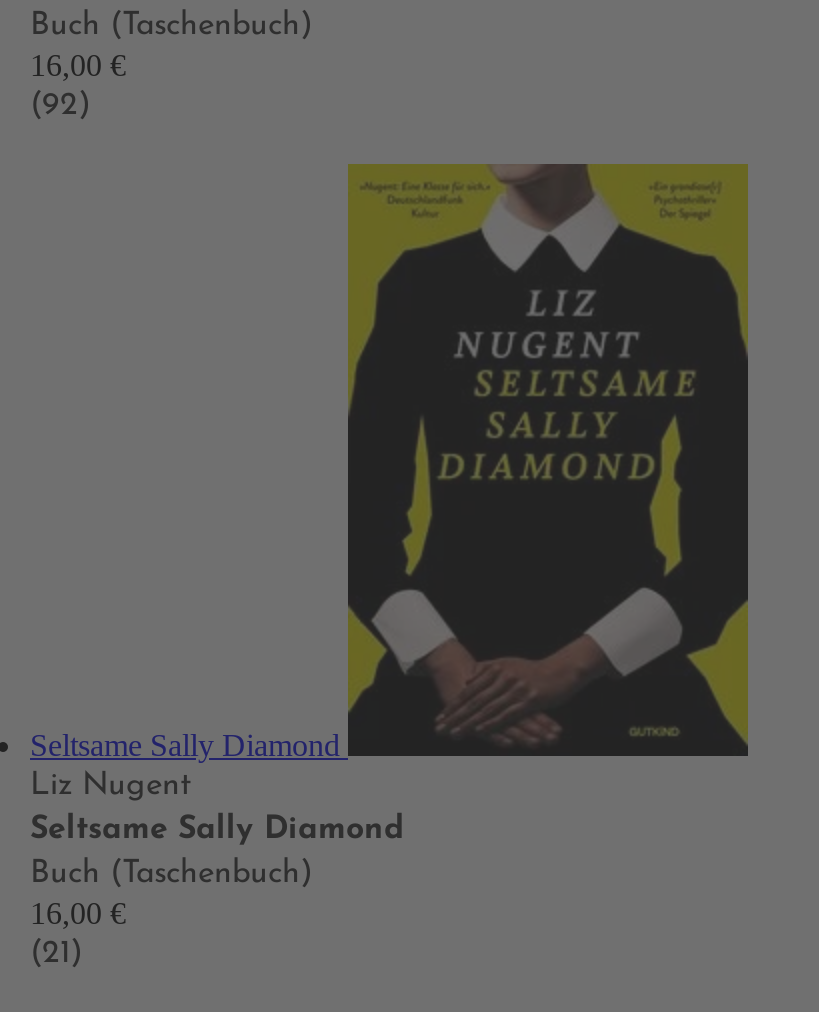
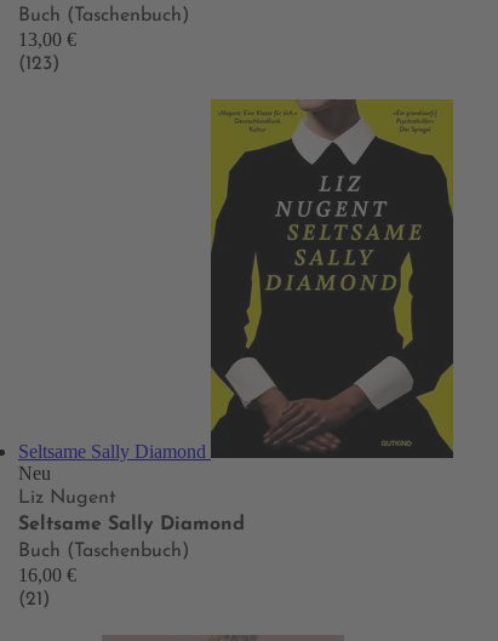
- 16,00 €
+ 13,00 €

- (92)
+ (123)

+ Neu
